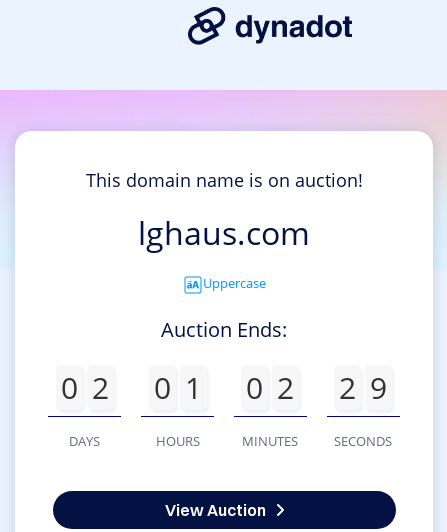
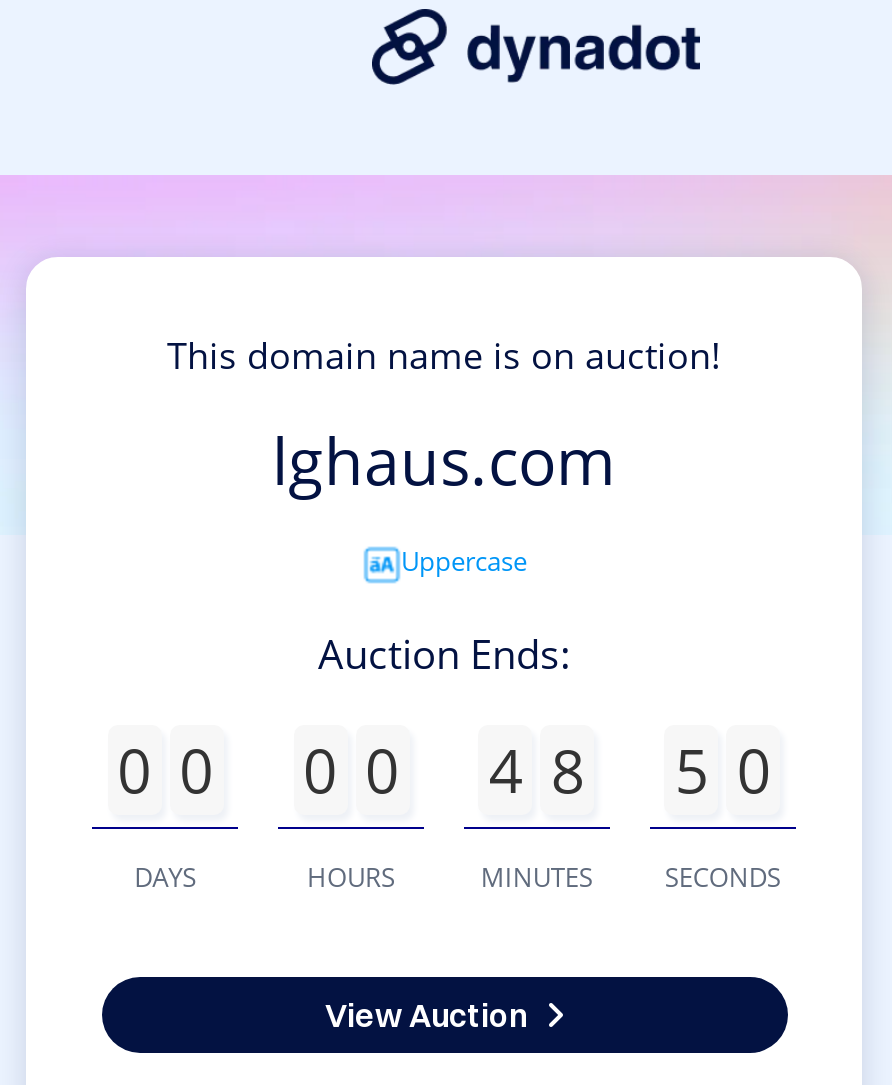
- 0 2
+ 0 0

- 0 1
+ 0 0

- 0 2
+ 4 8

- 2 9
+ 5 0
